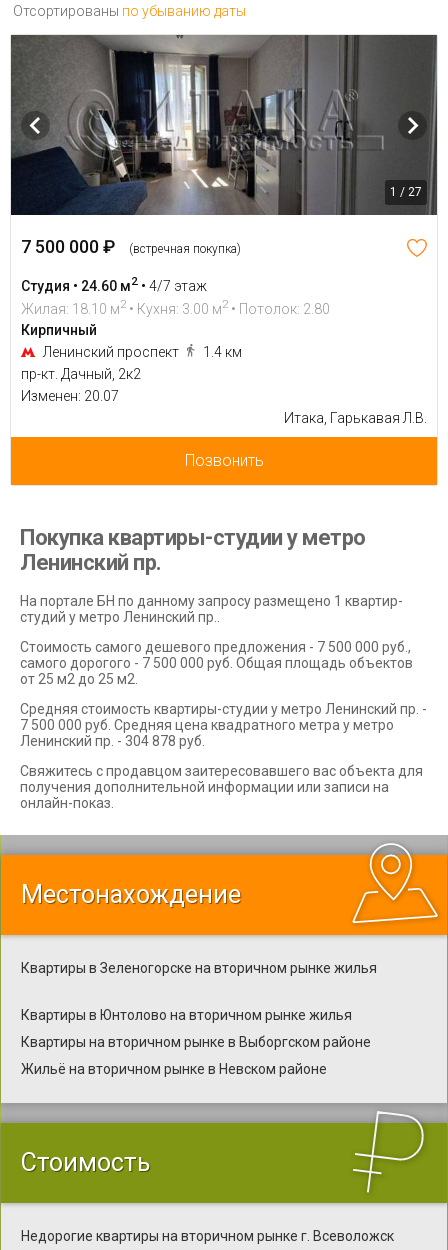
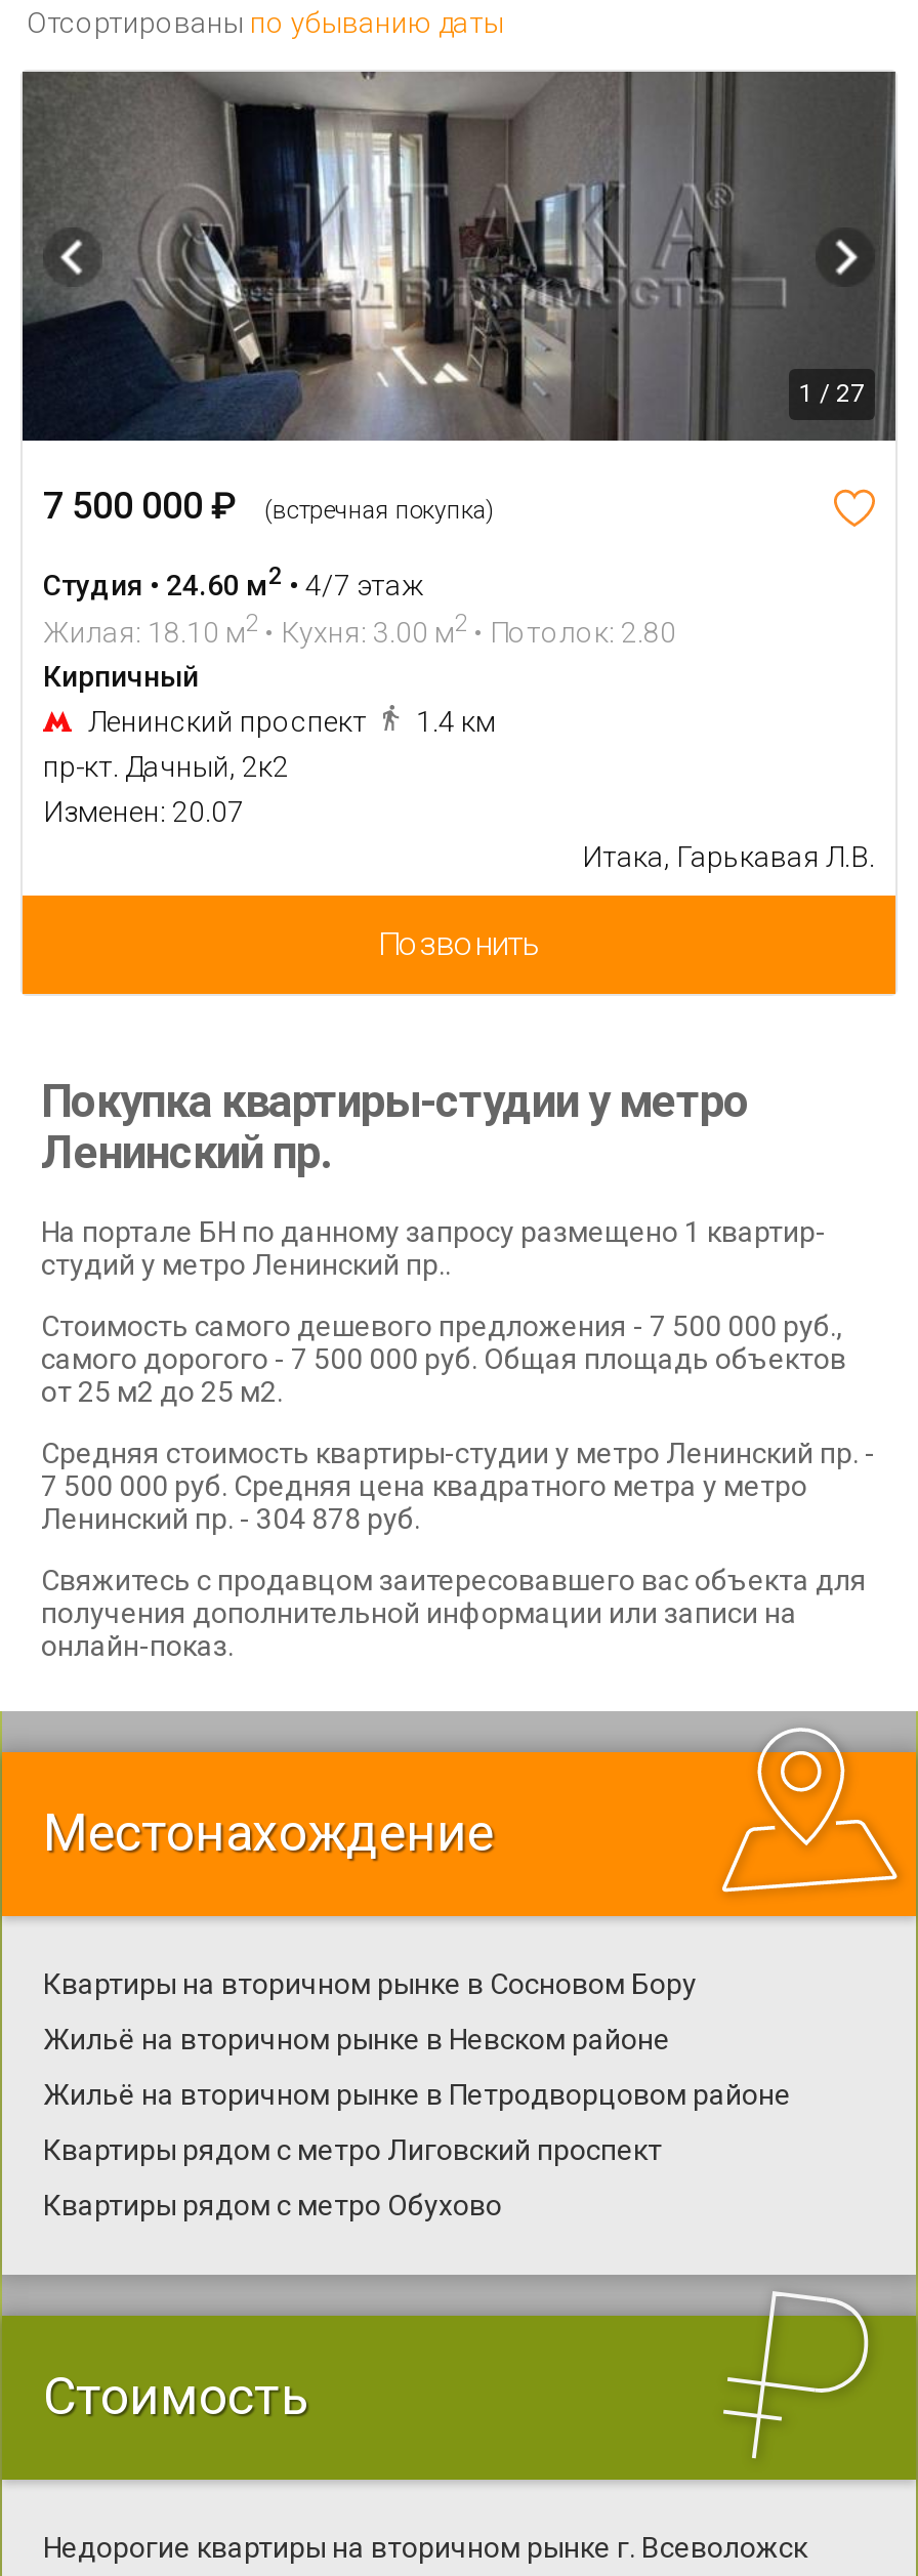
- Квартиры в Зеленогорске на вторичном рынке жилья
- Квартиры в Юнтолово на вторичном рынке жилья
- Квартиры на вторичном рынке в Выборгском районе
+ Квартиры на вторичном рынке в Сосновом Бору

moved up: Жильё на вторичном рынке в Невском районе

+ Жильё на вторичном рынке в Петродворцовом районе
+ Квартиры рядом с метро Лиговский проспект
+ Квартиры рядом с метро Обухово
